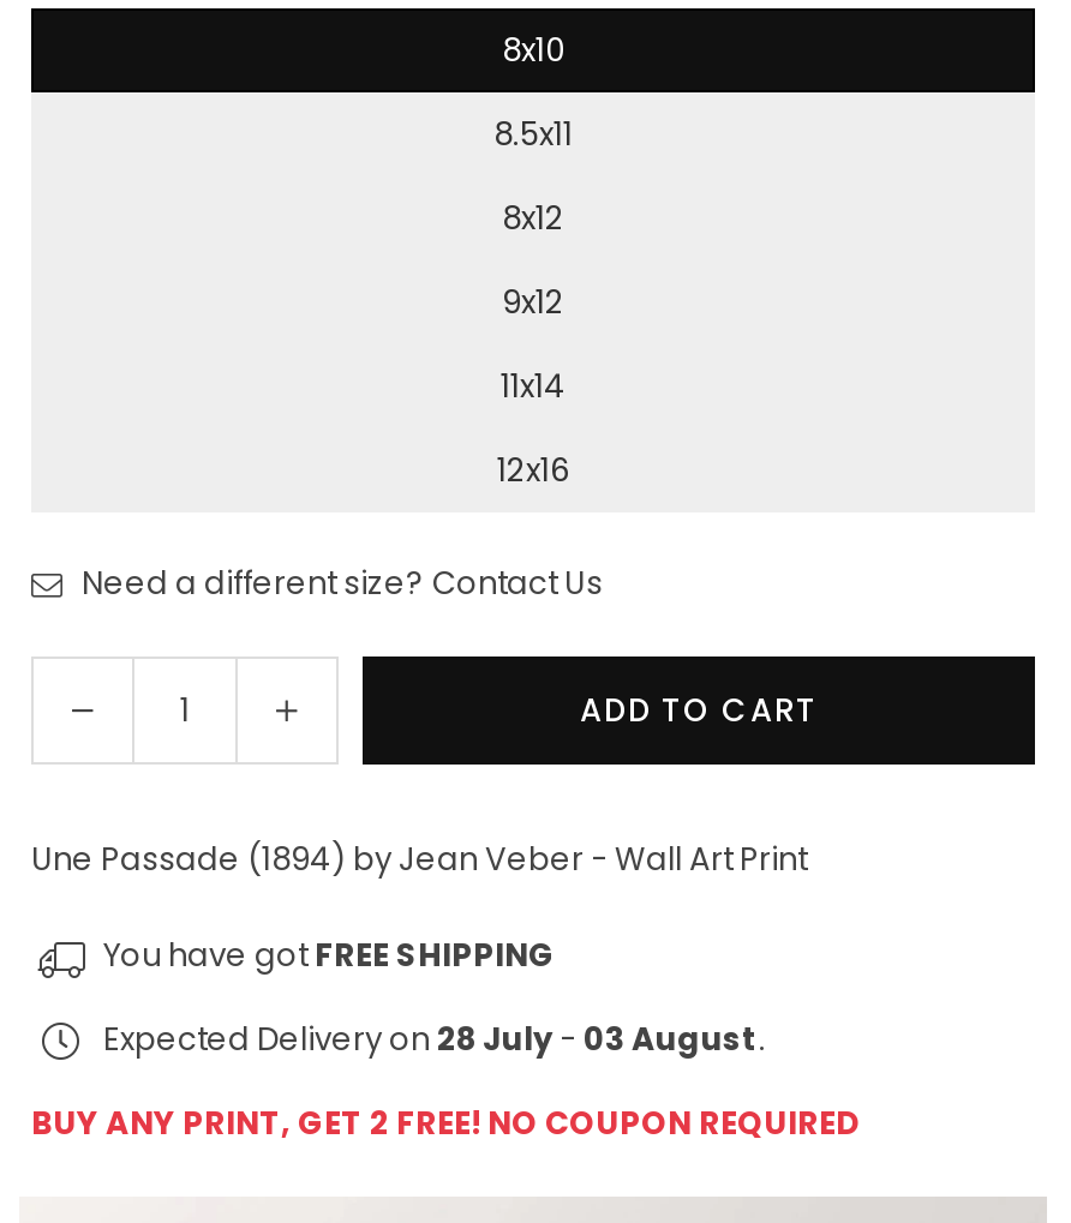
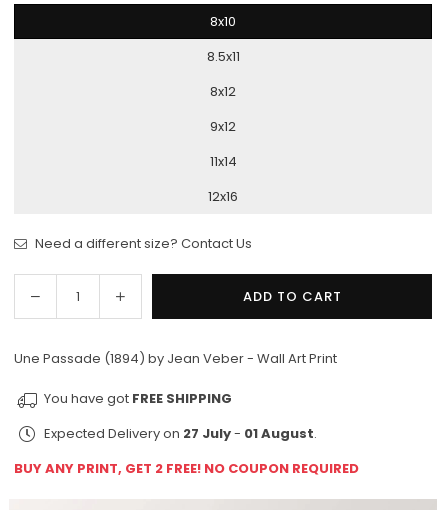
- Expected Delivery on 28 July - 03 August.
+ Expected Delivery on 27 July - 01 August.
